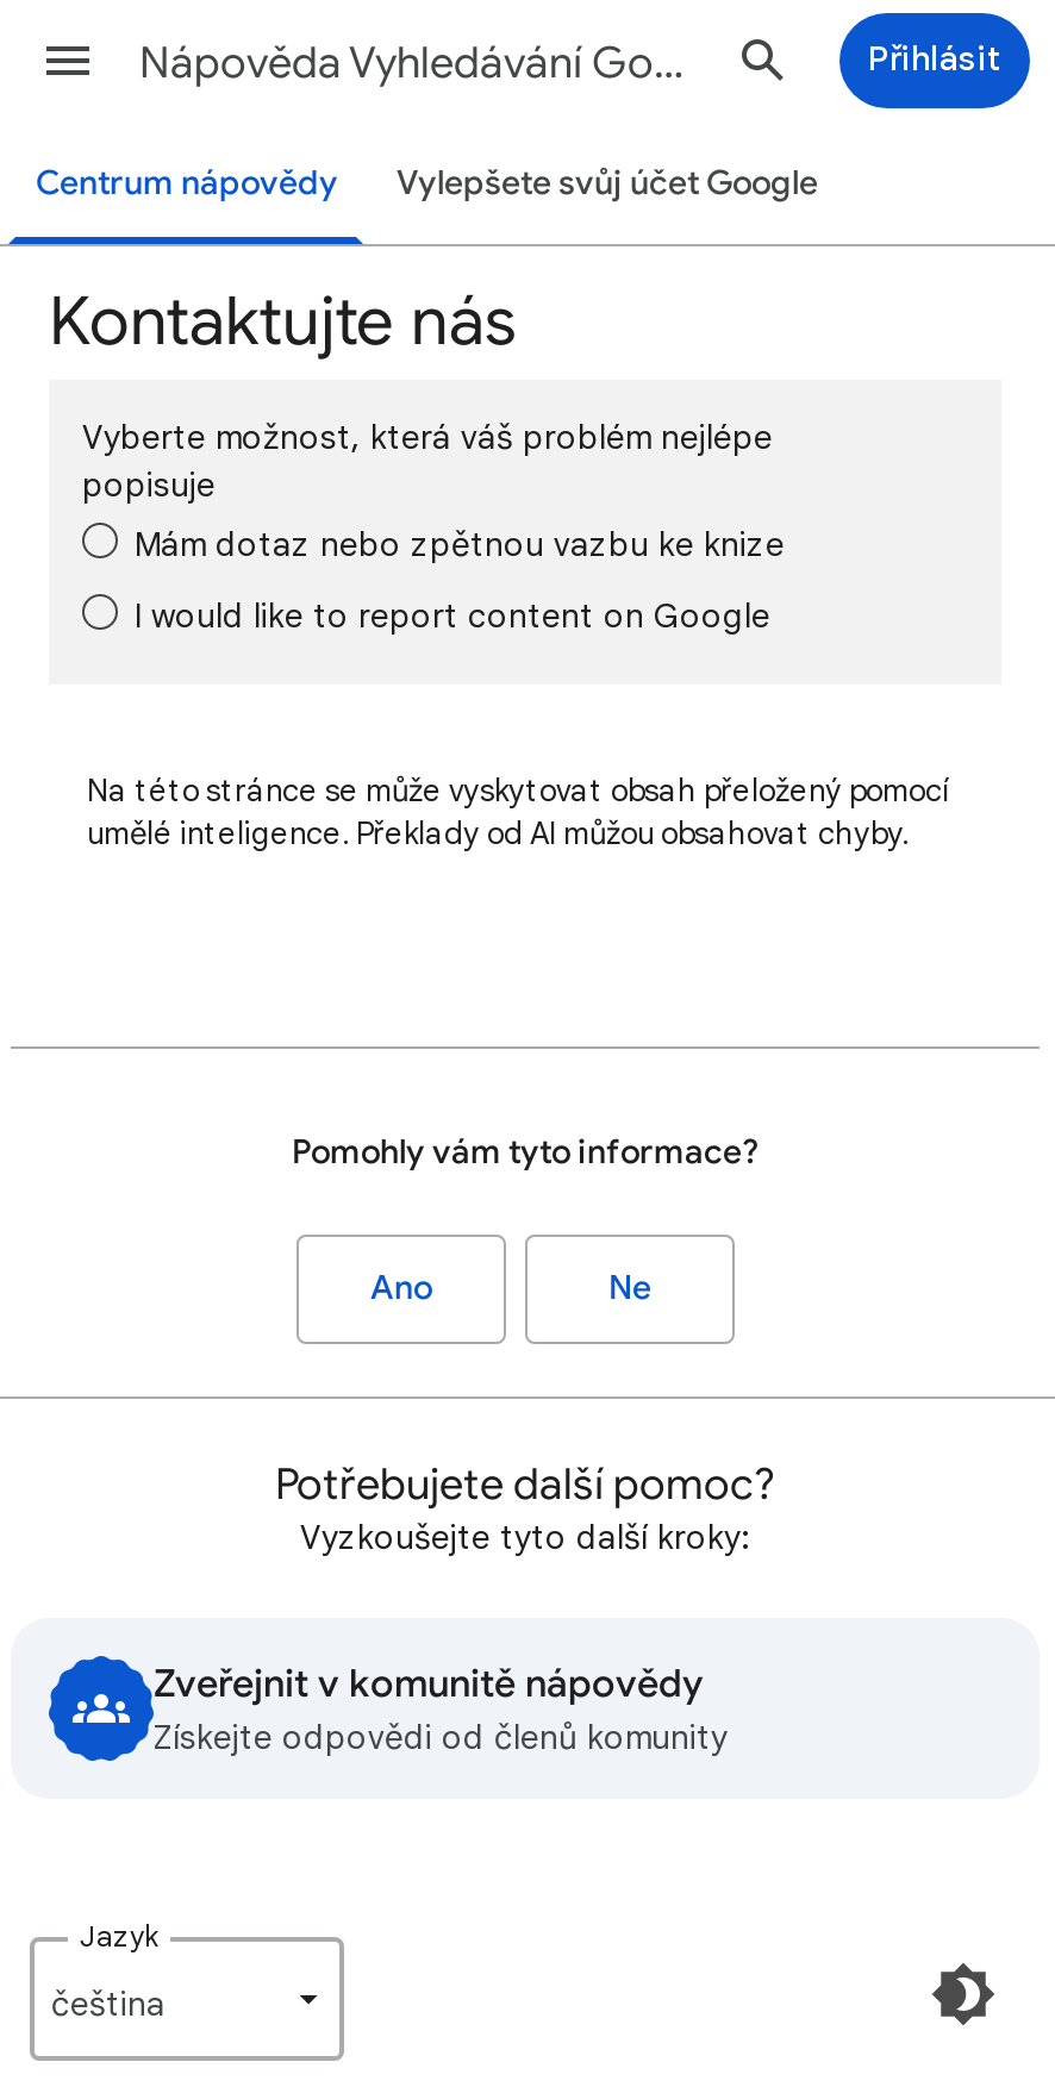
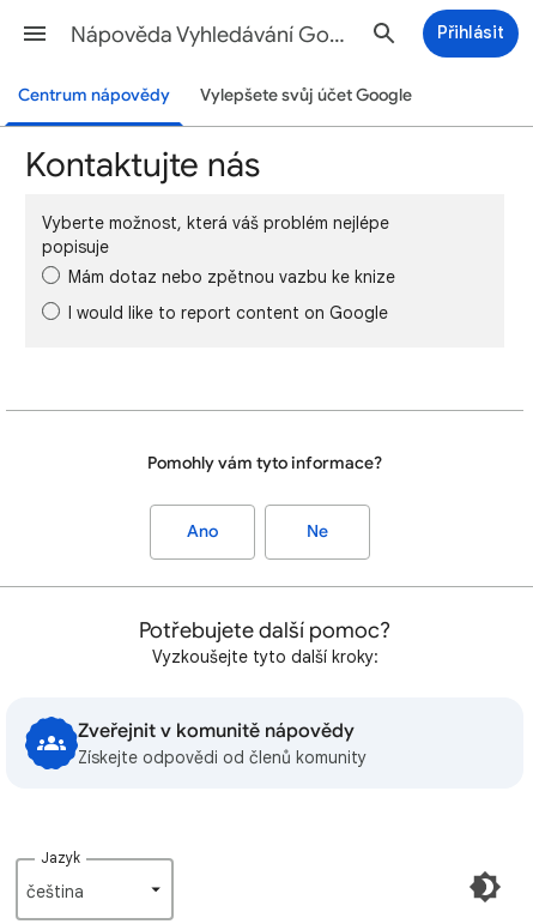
- Na této stránce se může vyskytovat obsah přeložený pomocí
- umělé inteligence. Překlady od AI můžou obsahovat chyby.
